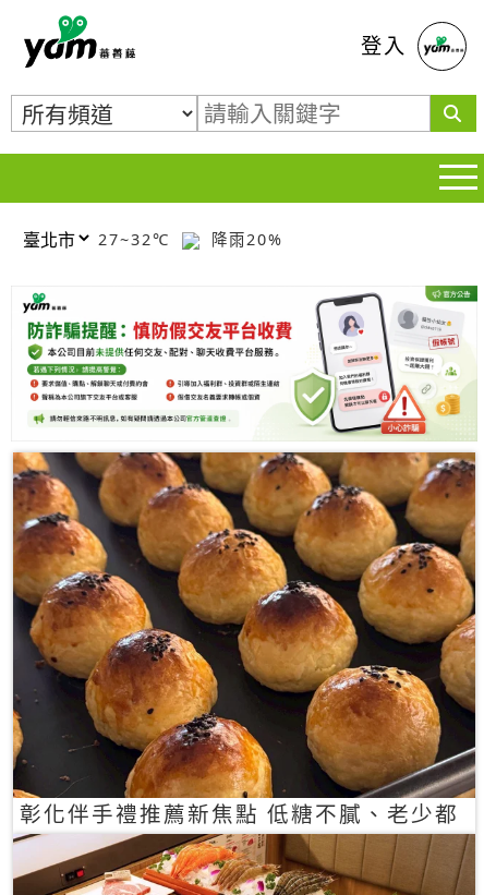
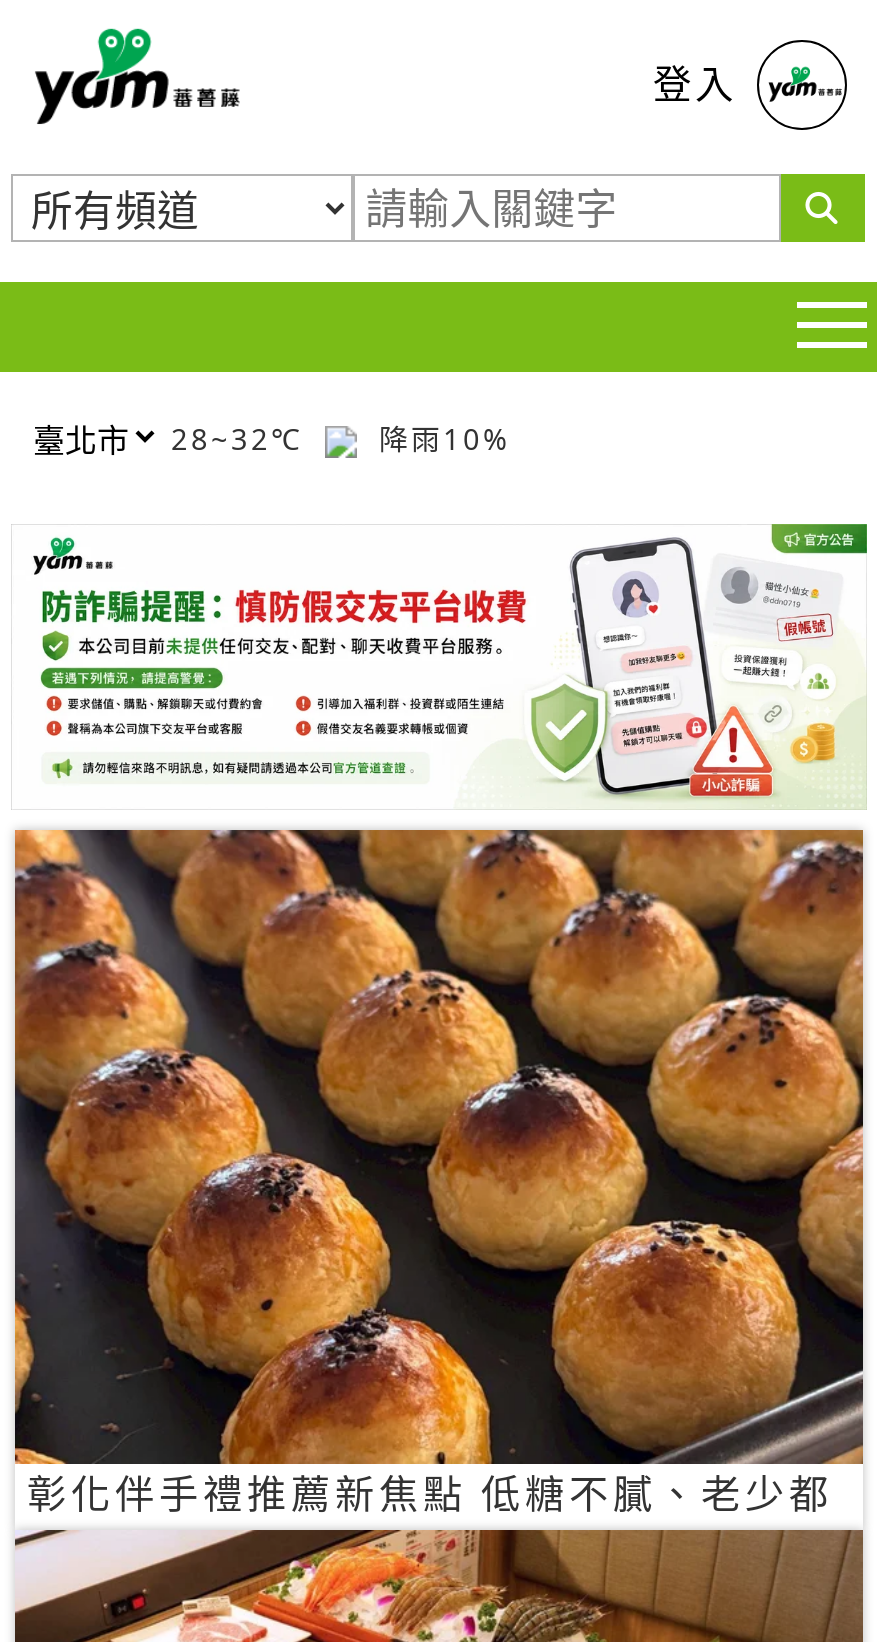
- 27~32℃
+ 28~32℃

- 降雨20%
+ 降雨10%
